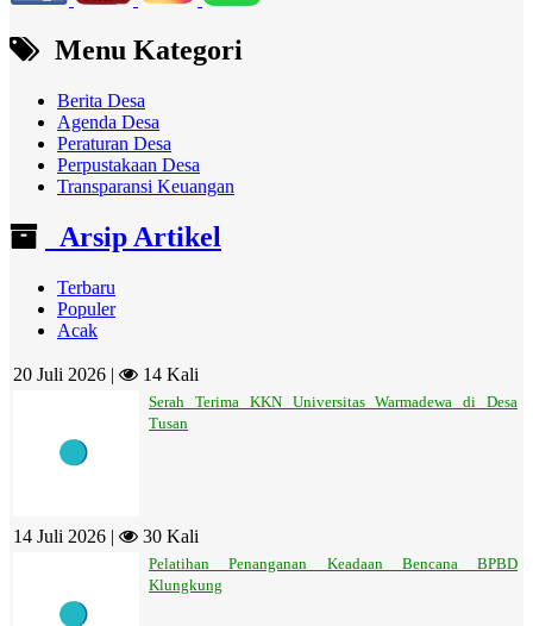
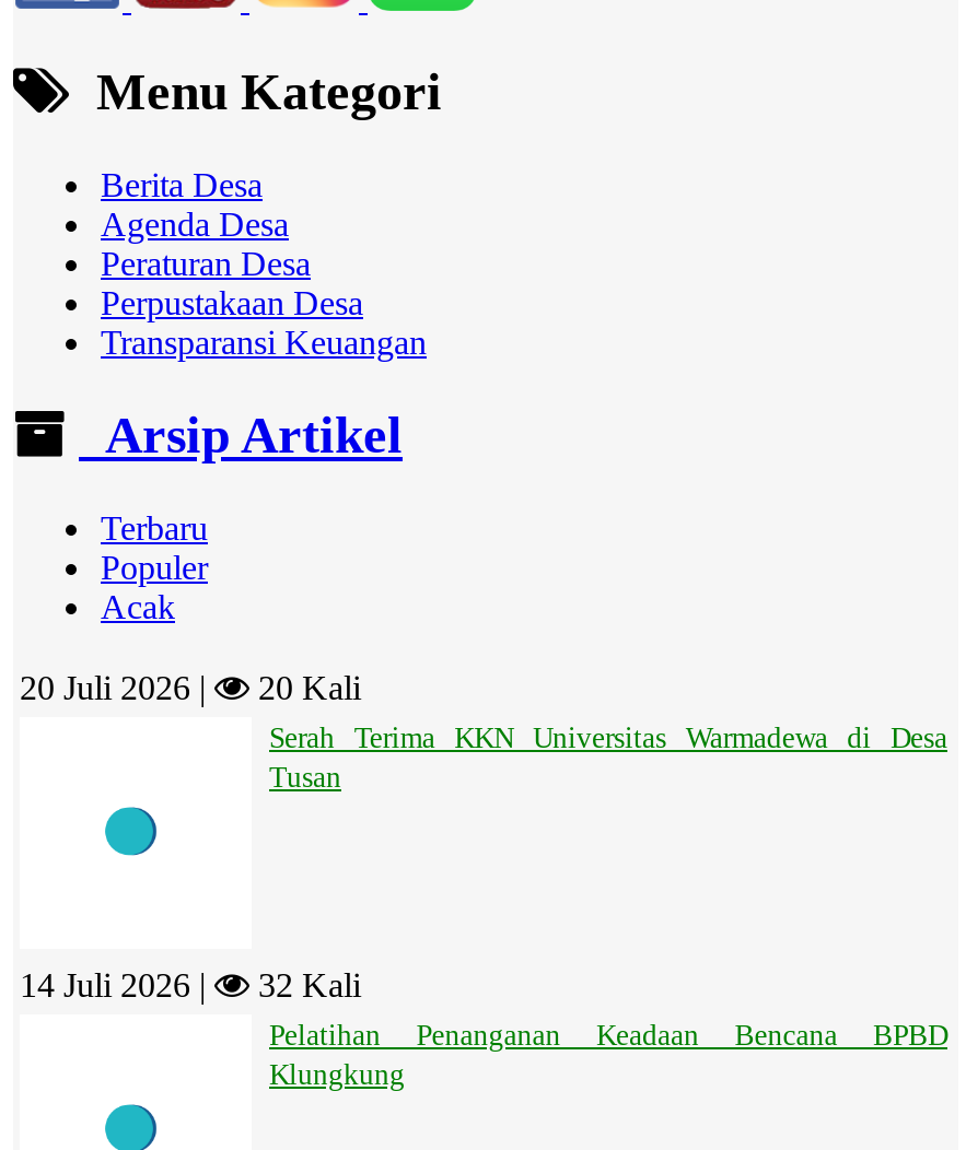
- 14 Kali
+ 20 Kali

- 30 Kali
+ 32 Kali
